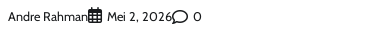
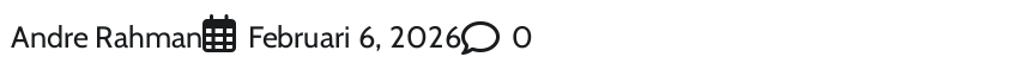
- Mei 2, 2026
+ Februari 6, 2026
